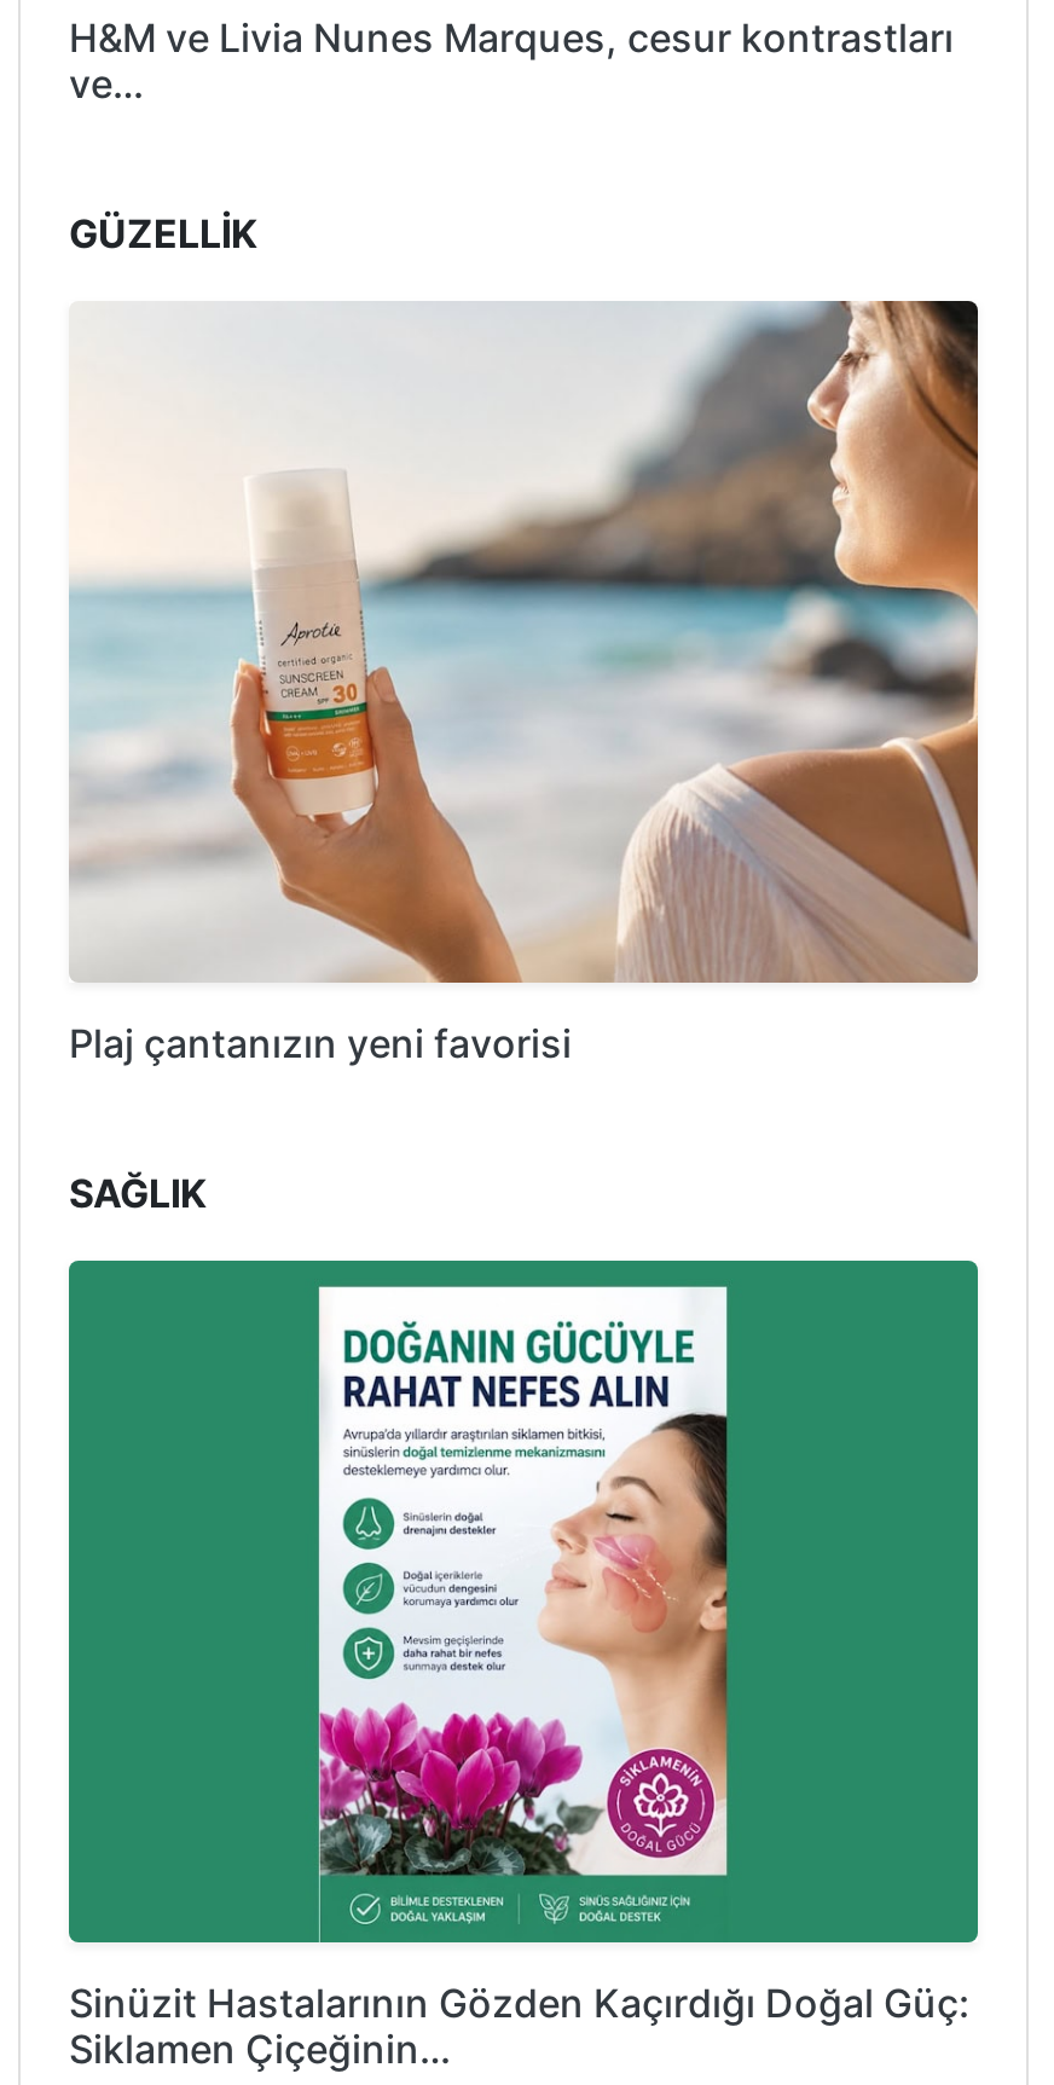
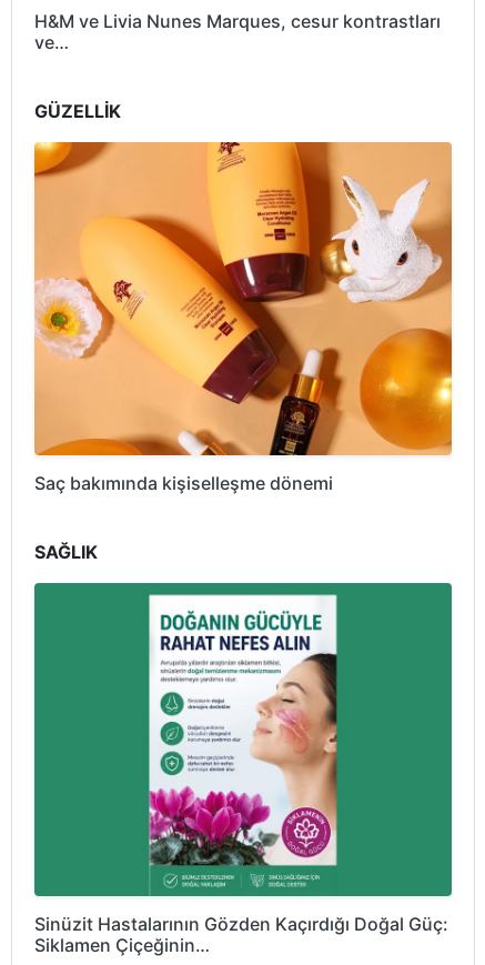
- [image]
- Plaj çantanızın yeni favorisi
+ [image]
+ Saç bakımında kişiselleşme dönemi
